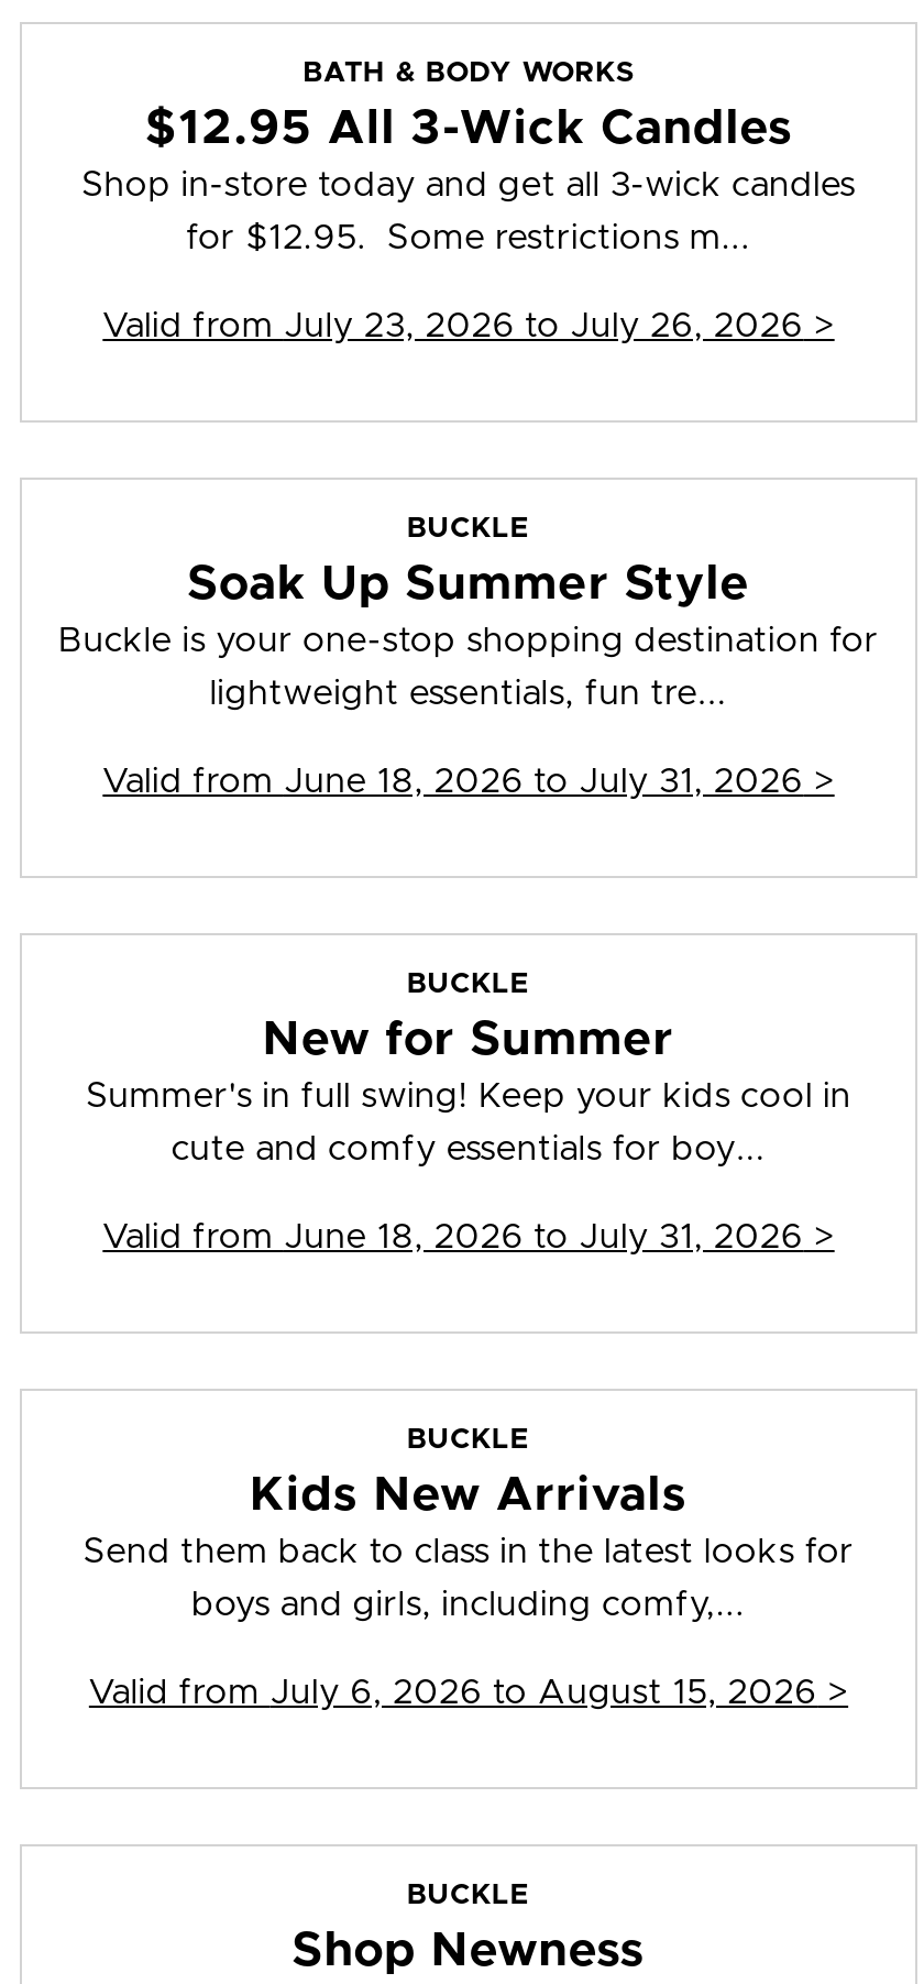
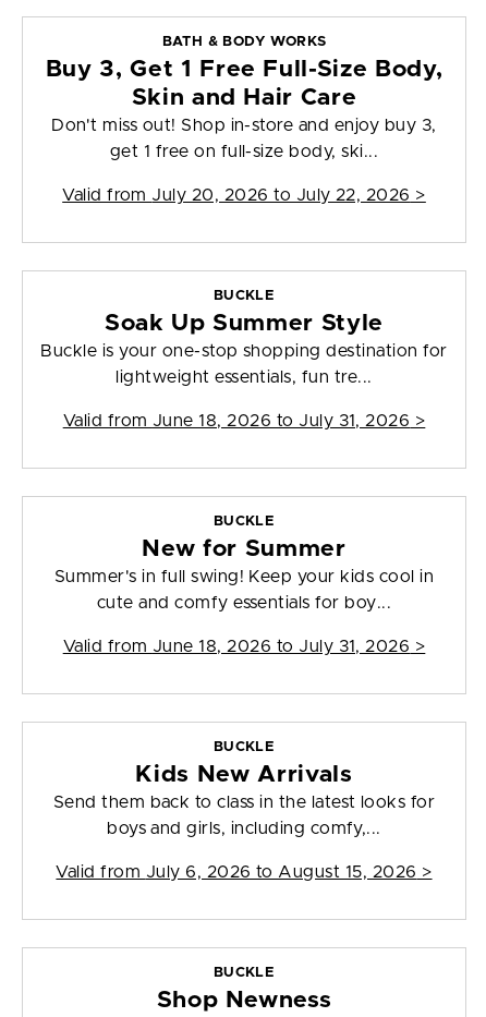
- $12.95 All 3-Wick Candles
- Shop in-store today and get all 3-wick candles
+ Buy 3, Get 1 Free Full-Size Body,
+ Skin and Hair Care
+ Don't miss out! Shop in-store and enjoy buy 3,

- for $12.95. Some restrictions m...
+ get 1 free on full-size body, ski...

- Valid from July 23, 2026 to July 26, 2026 >
+ Valid from July 20, 2026 to July 22, 2026 >
